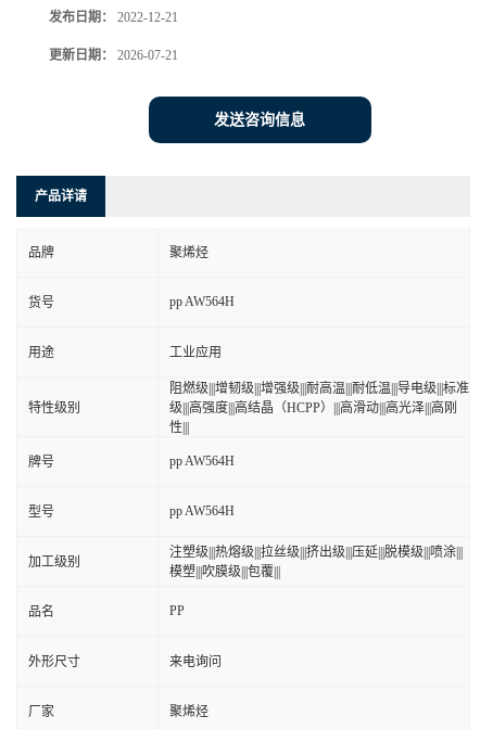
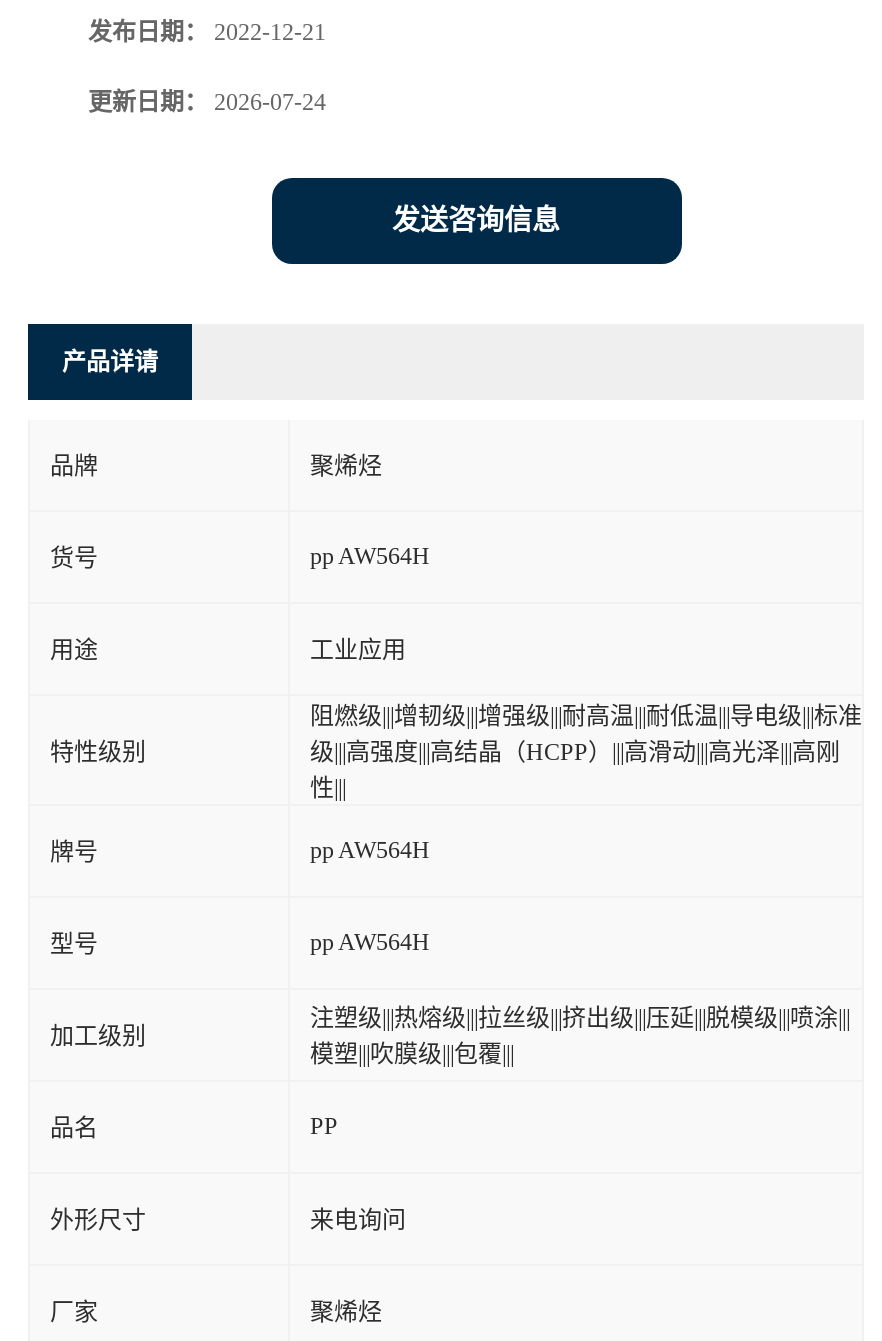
- 更新日期：2026-07-21
+ 更新日期：2026-07-24
